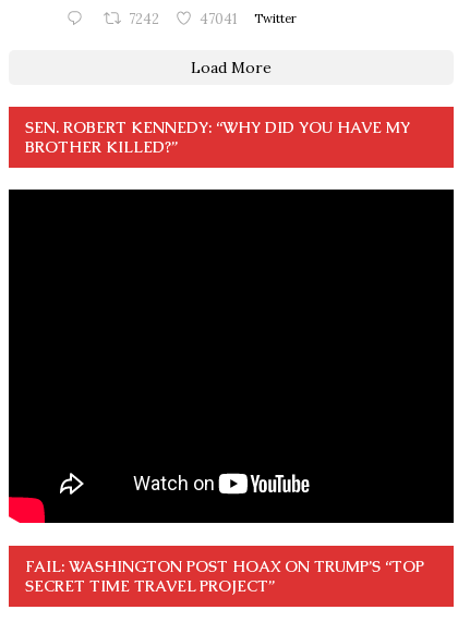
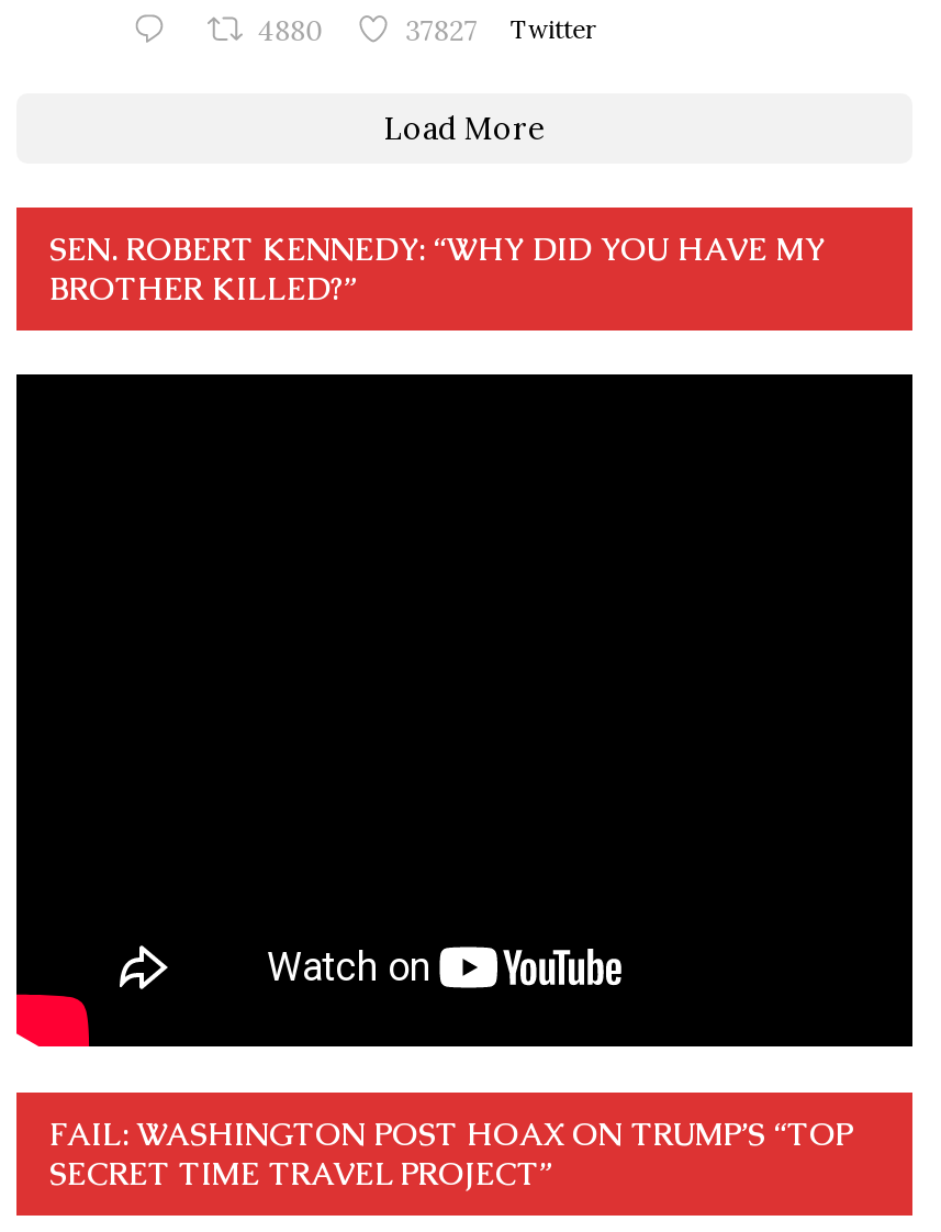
- 7242
- 47041
+ 4880
+ 37827
